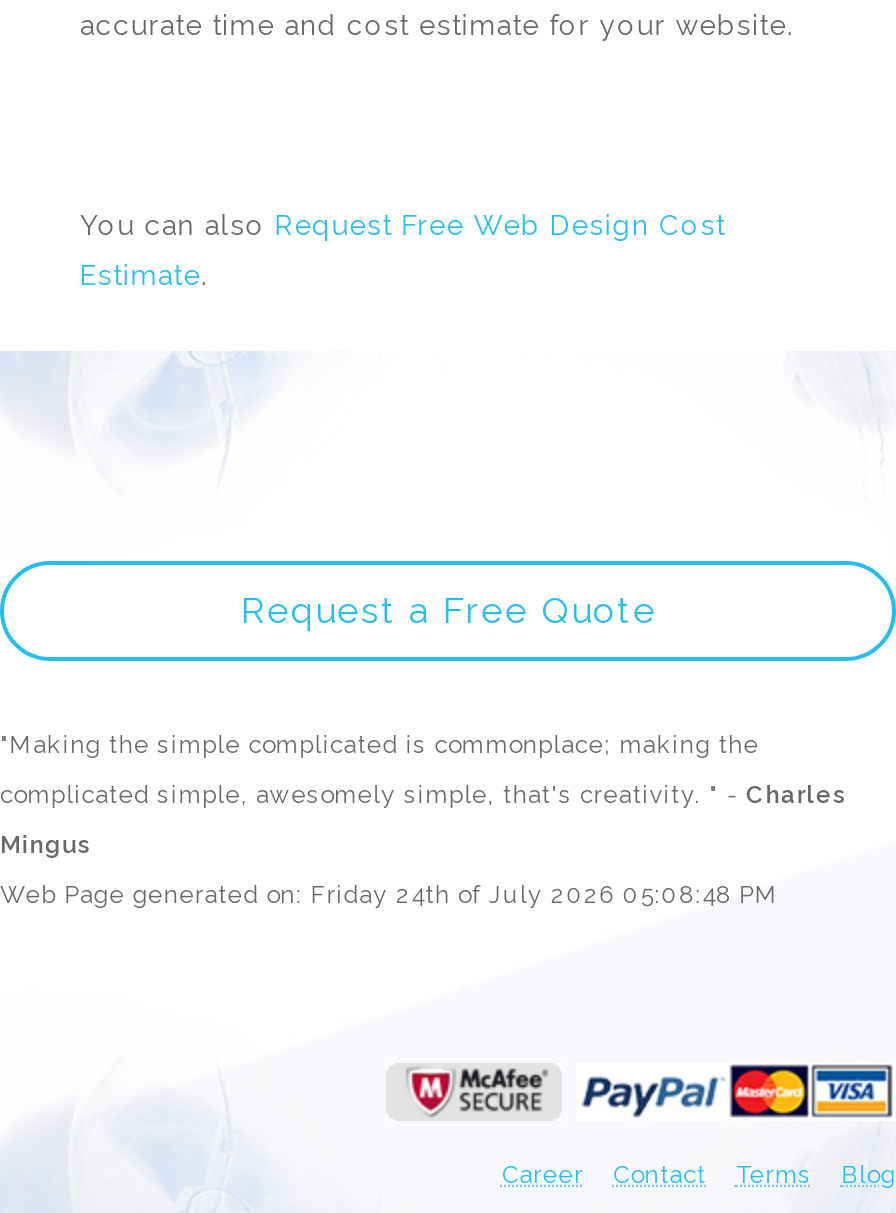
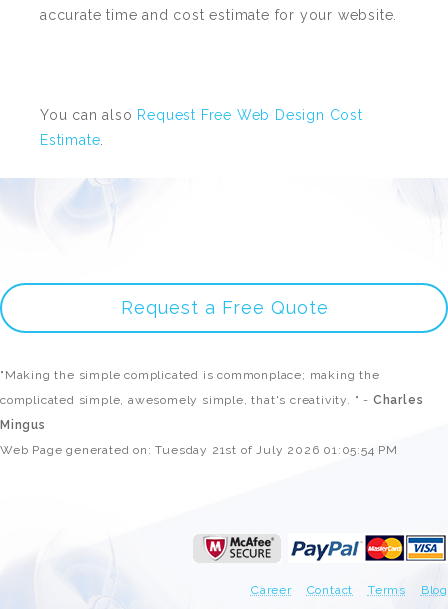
- Web Page generated on: Friday 24th of July 2026 05:08:48 PM
+ Web Page generated on: Tuesday 21st of July 2026 01:05:54 PM
